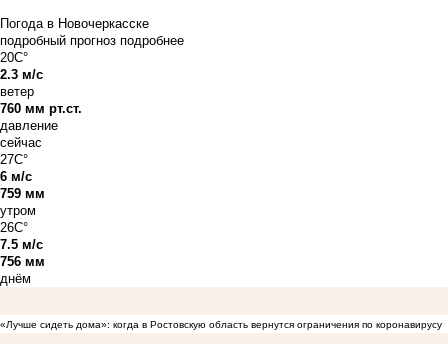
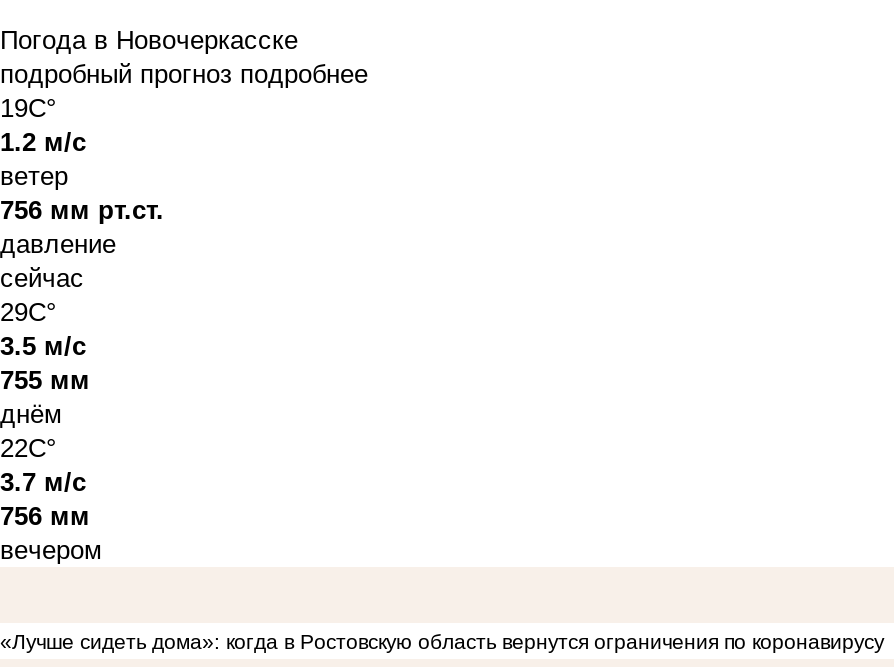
- 20C°
- 2.3 м/с
+ 19C°
+ 1.2 м/с

- 760 мм рт.ст.
+ 756 мм рт.ст.

- 27C°
- 6 м/с
- 759 мм
- утром
- 26C°
- 7.5 м/с
+ 29C°
+ 3.5 м/с
+ 755 мм
+ днём
+ 22C°
+ 3.7 м/с

- днём
+ вечером
